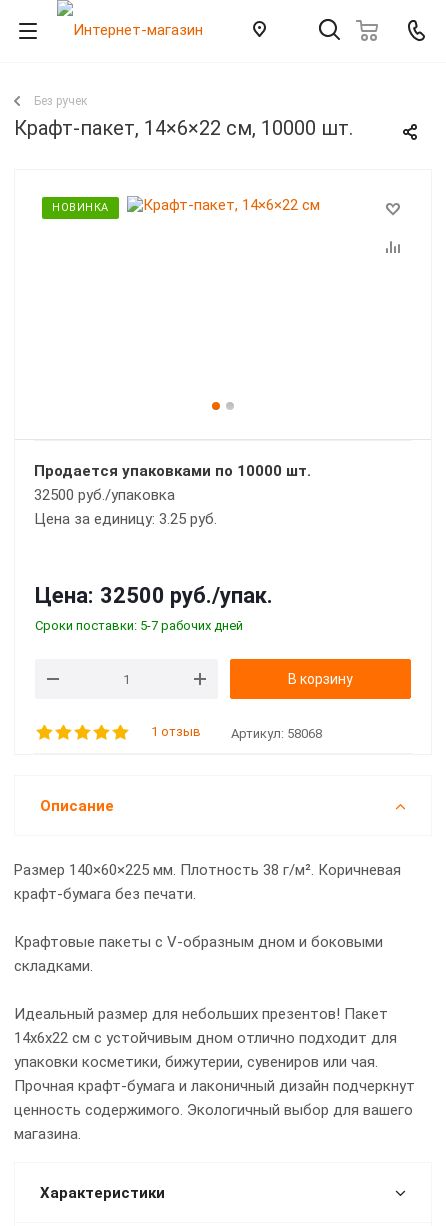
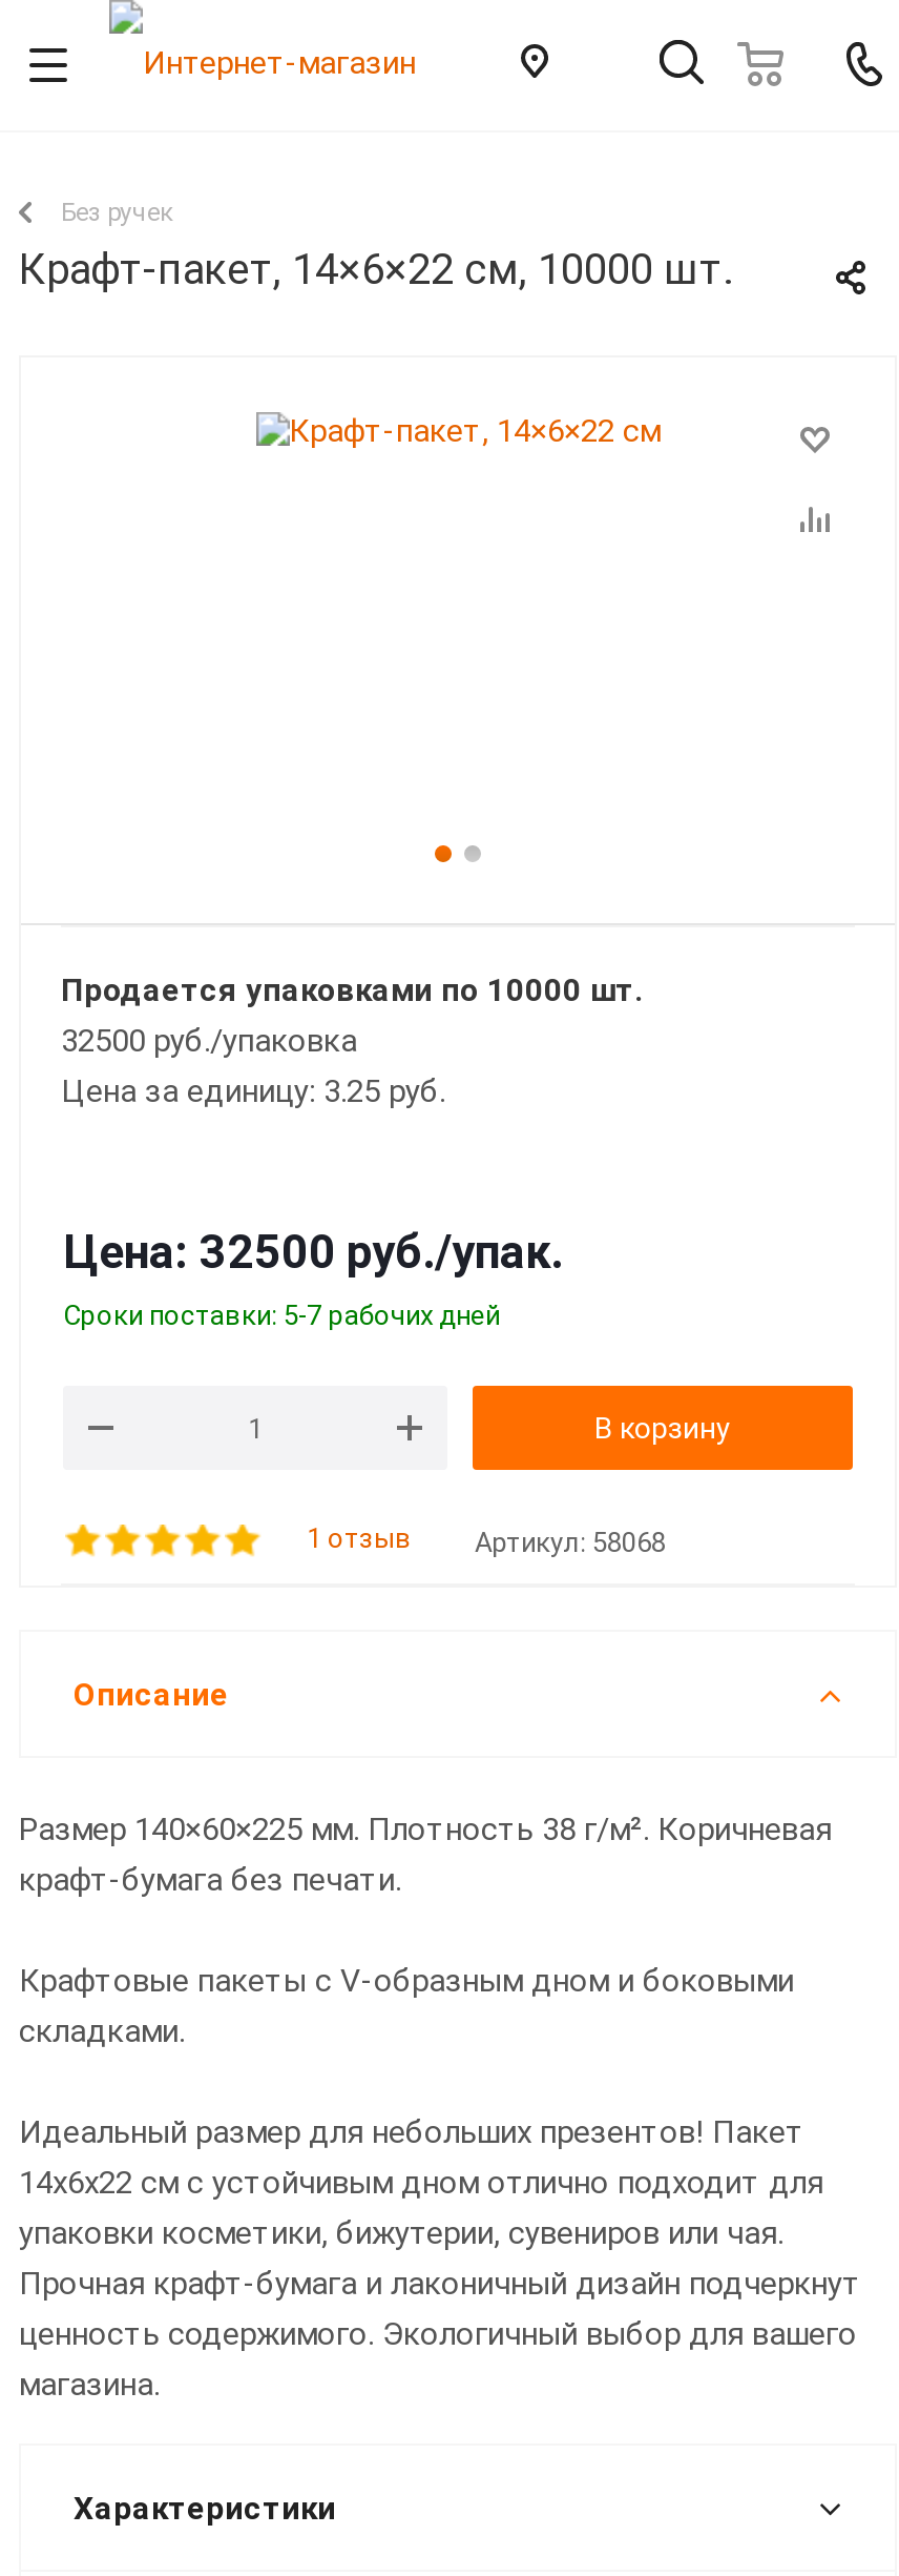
- НОВИНКА
